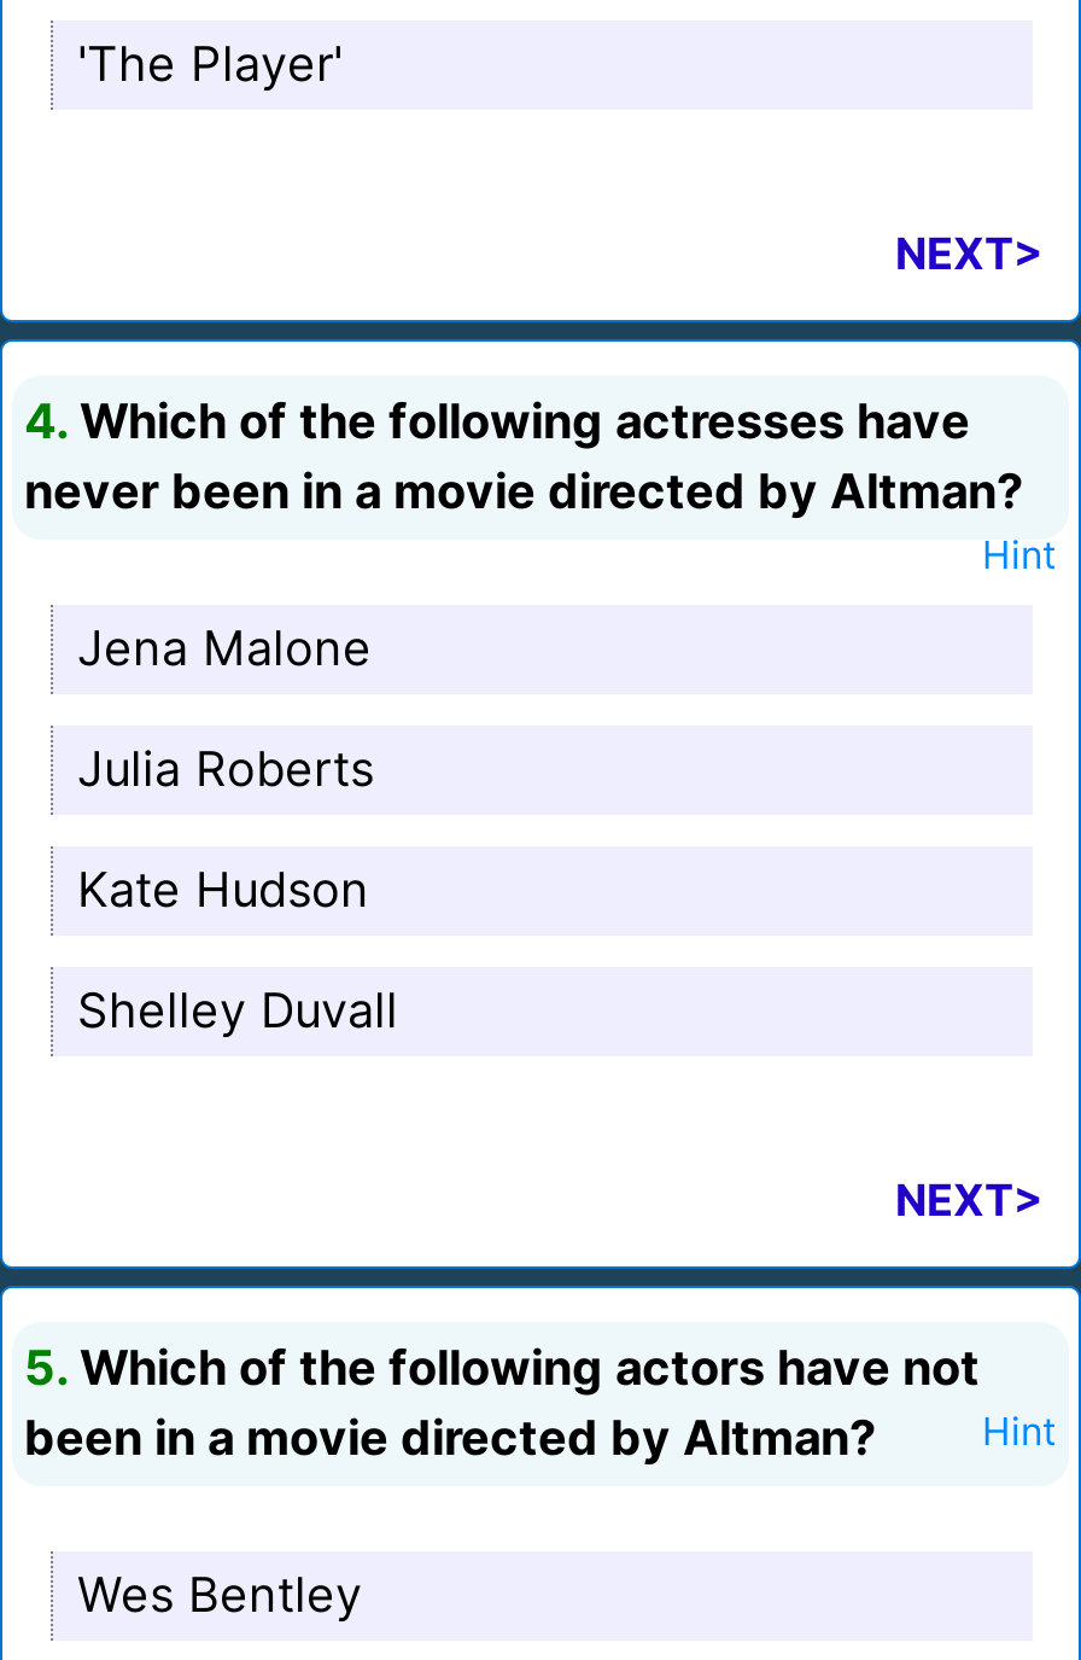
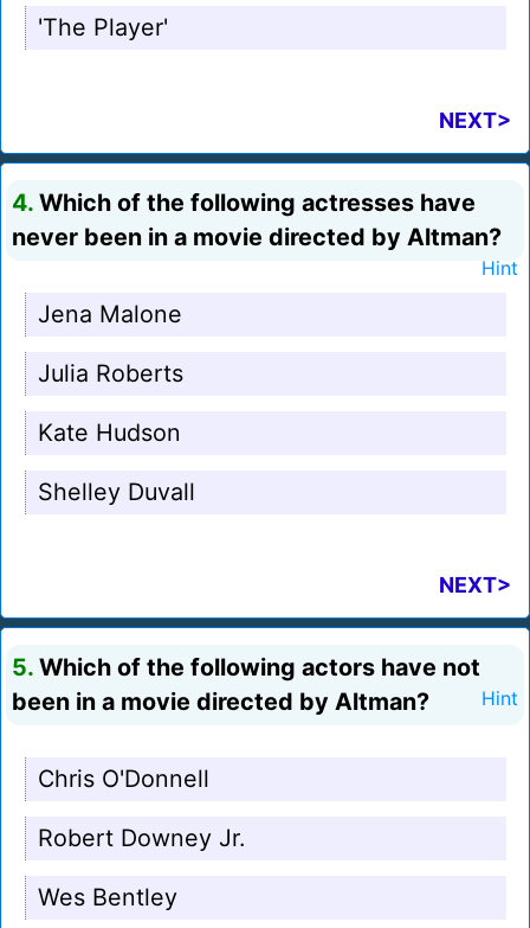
+ Chris O'Donnell
+ Robert Downey Jr.
